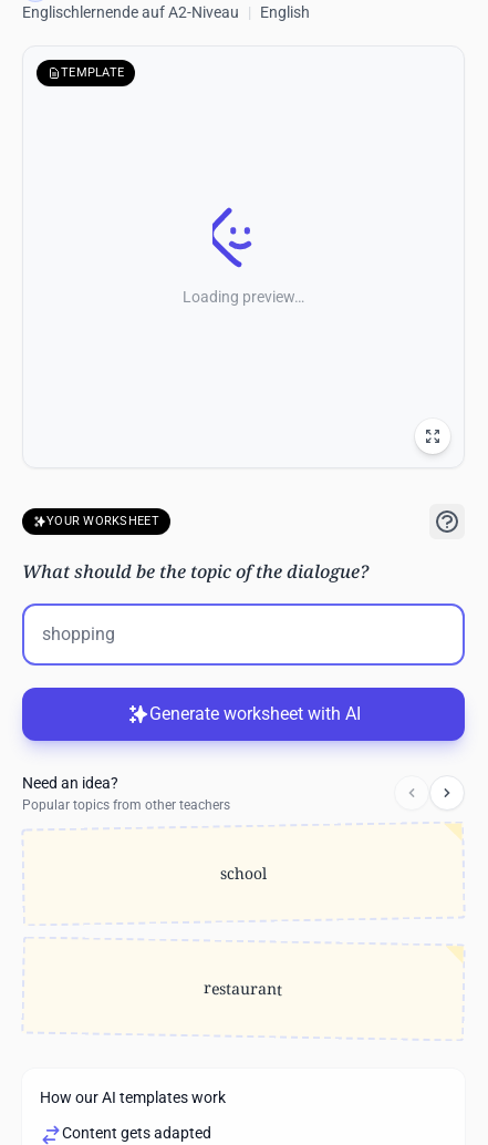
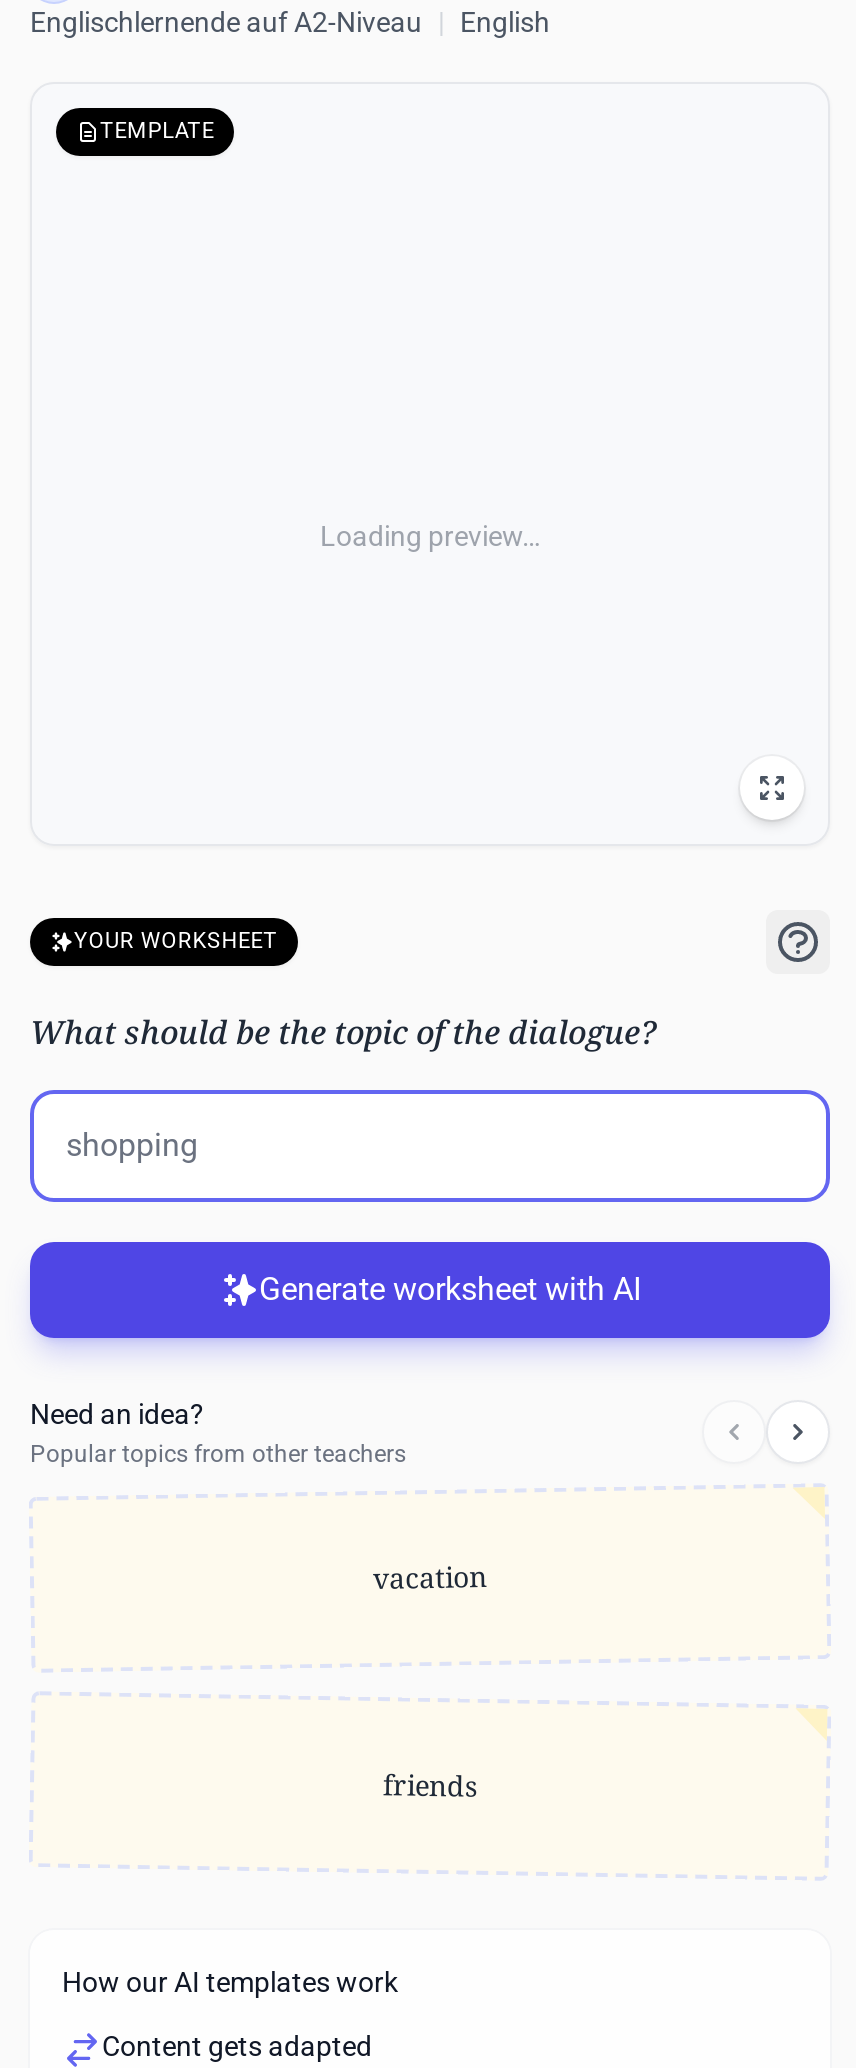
- [image]

- school
+ vacation

- restaurant
+ friends
